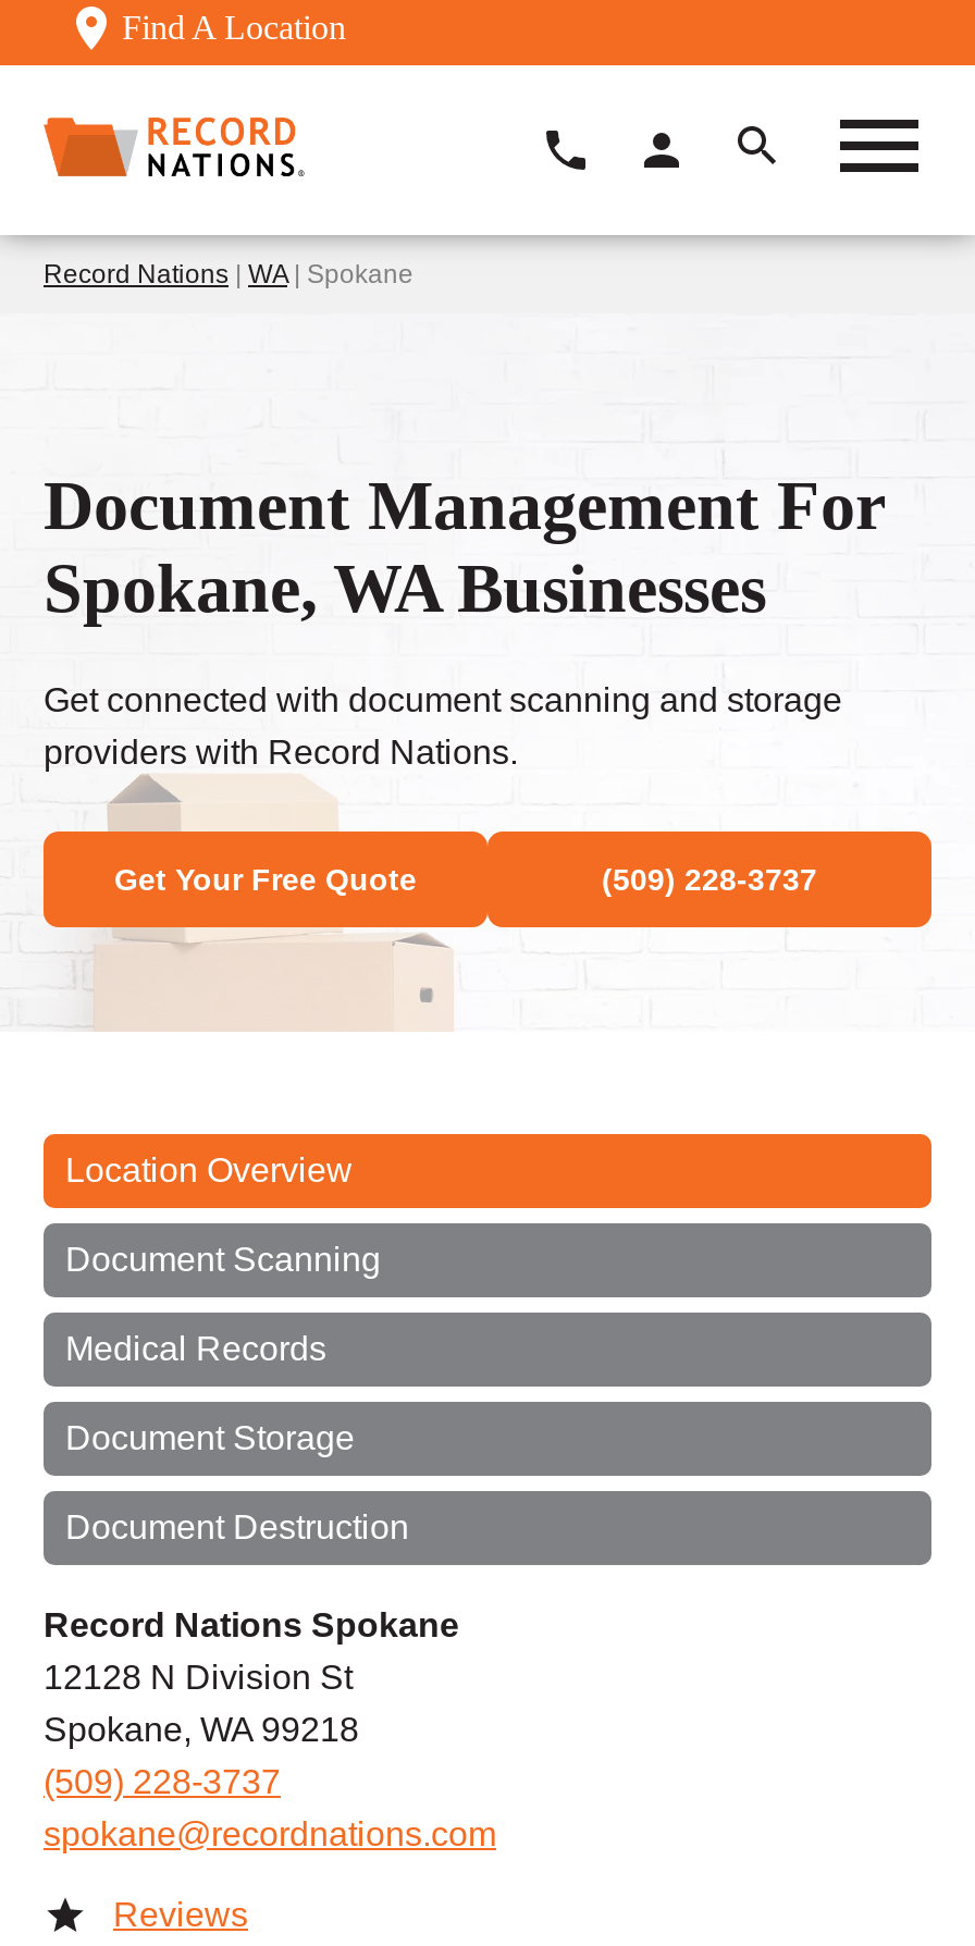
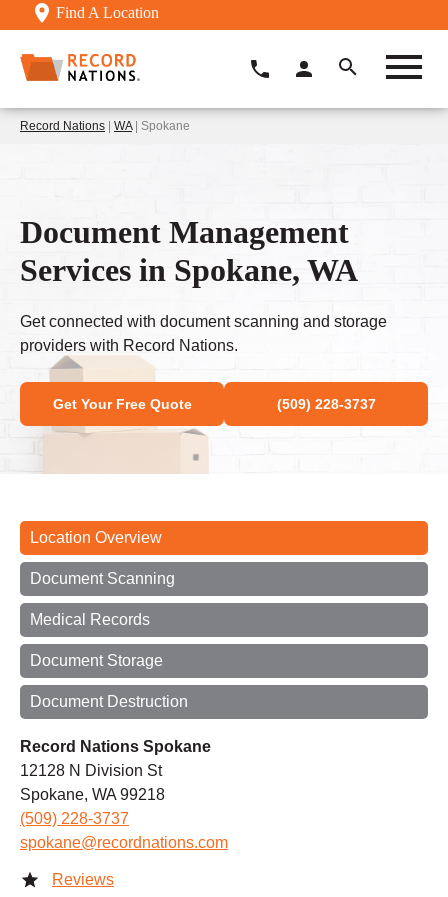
- Document Management For
- Spokane, WA Businesses
+ Document Management
+ Services in Spokane, WA
